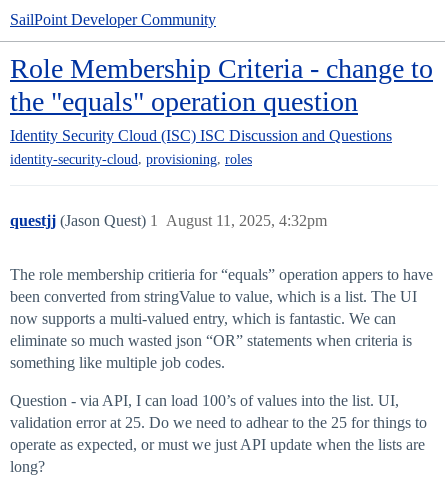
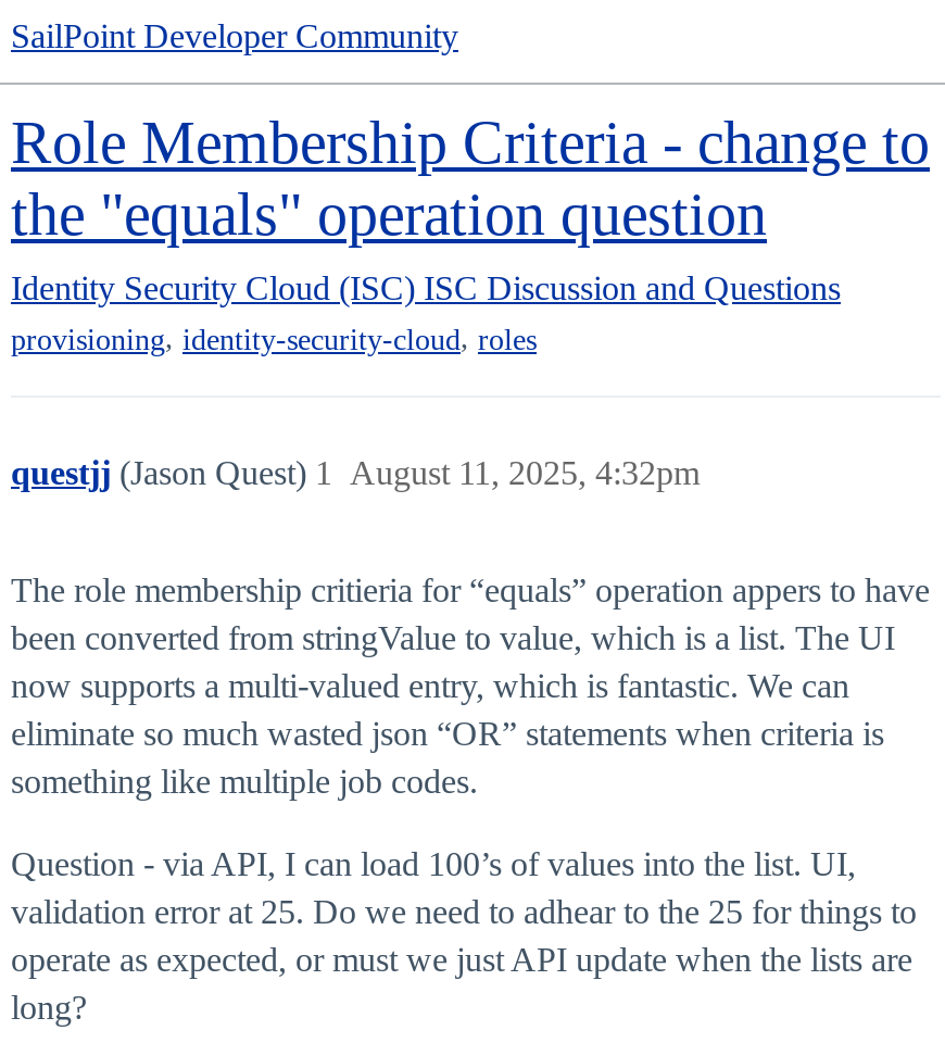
- identity-security-cloud, provisioning, roles
+ provisioning, identity-security-cloud, roles
